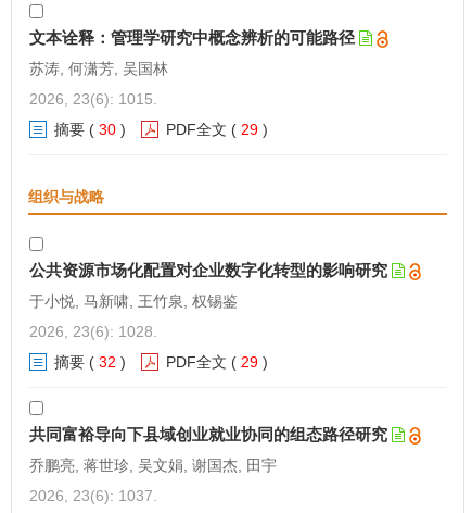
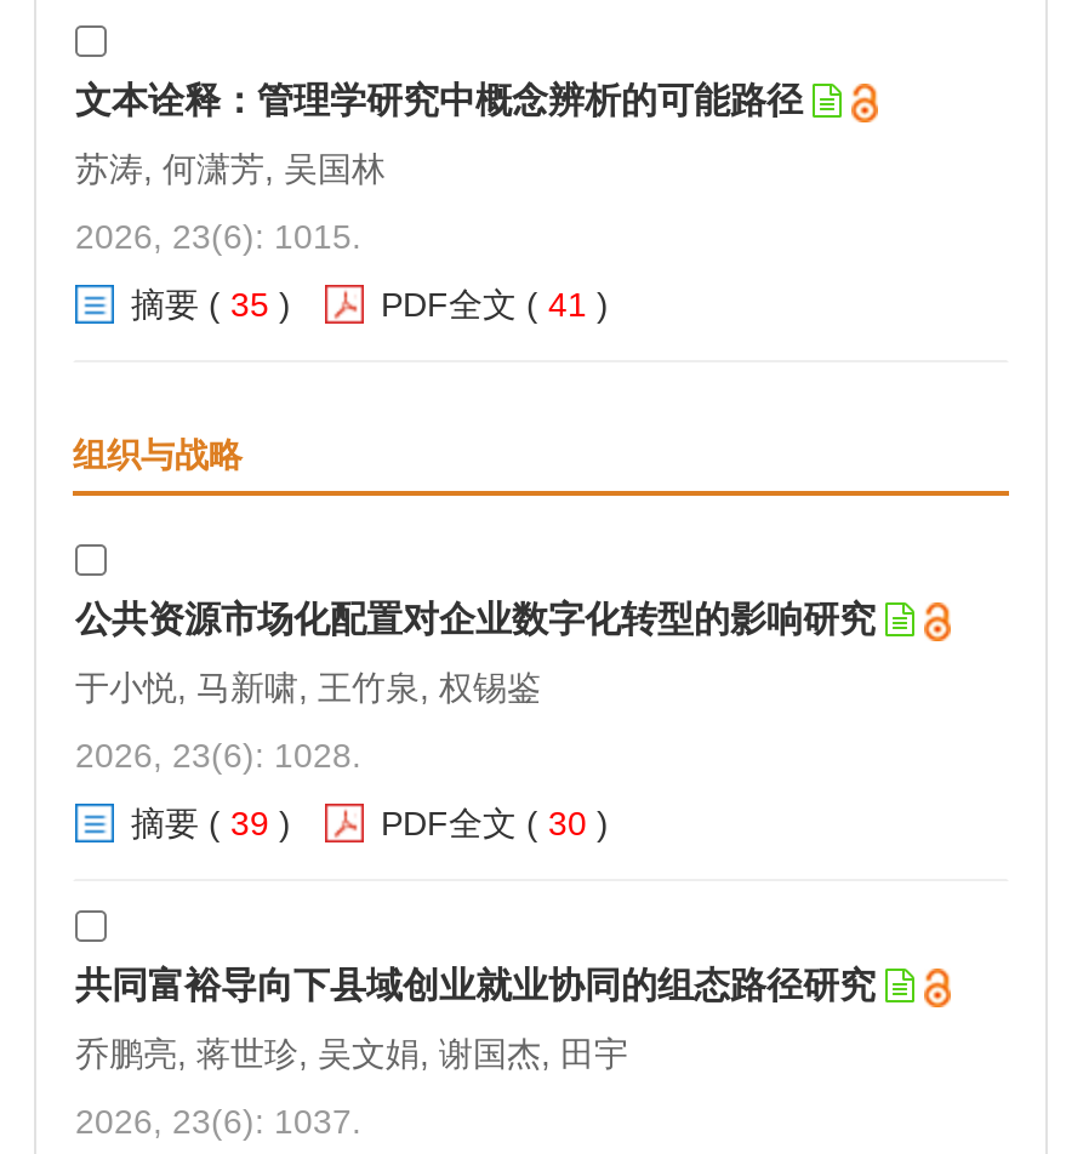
- 摘要( 30)
+ 摘要( 35)

- PDF全文 ( 29)
+ PDF全文 ( 41)

- 摘要( 32)
+ 摘要( 39)

- PDF全文 ( 29)
+ PDF全文 ( 30)
